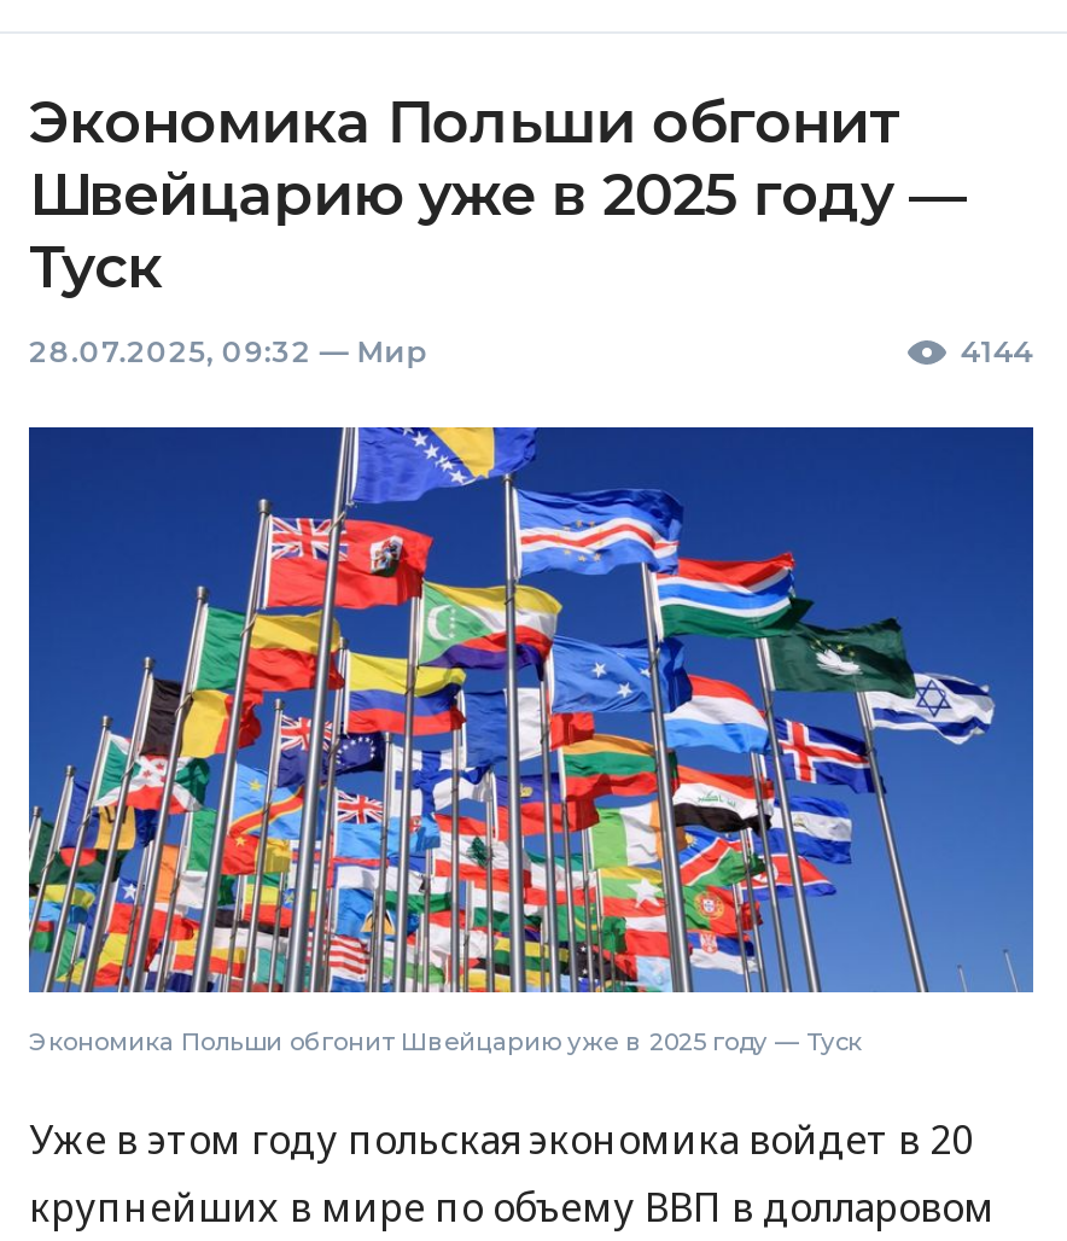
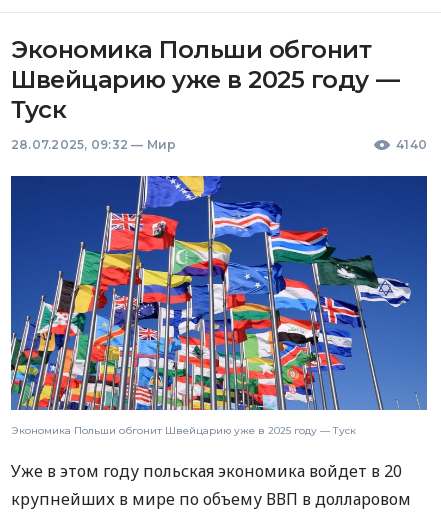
- 4144
+ 4140
